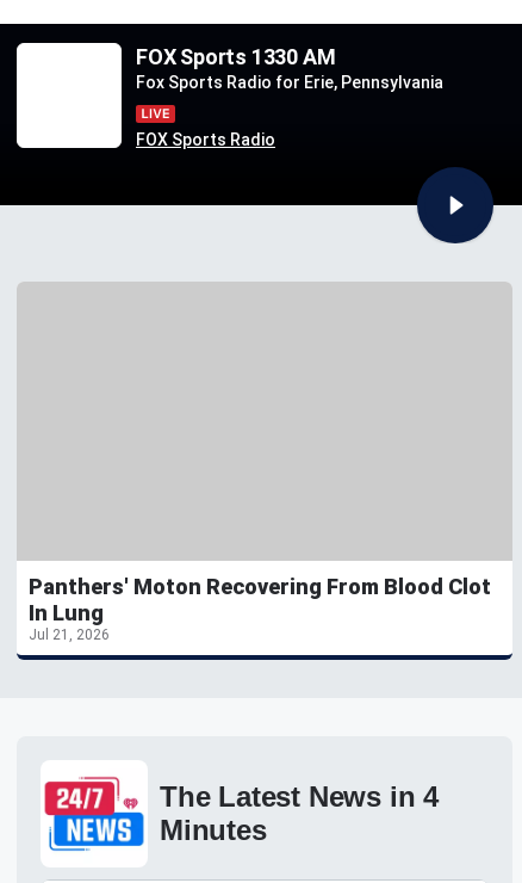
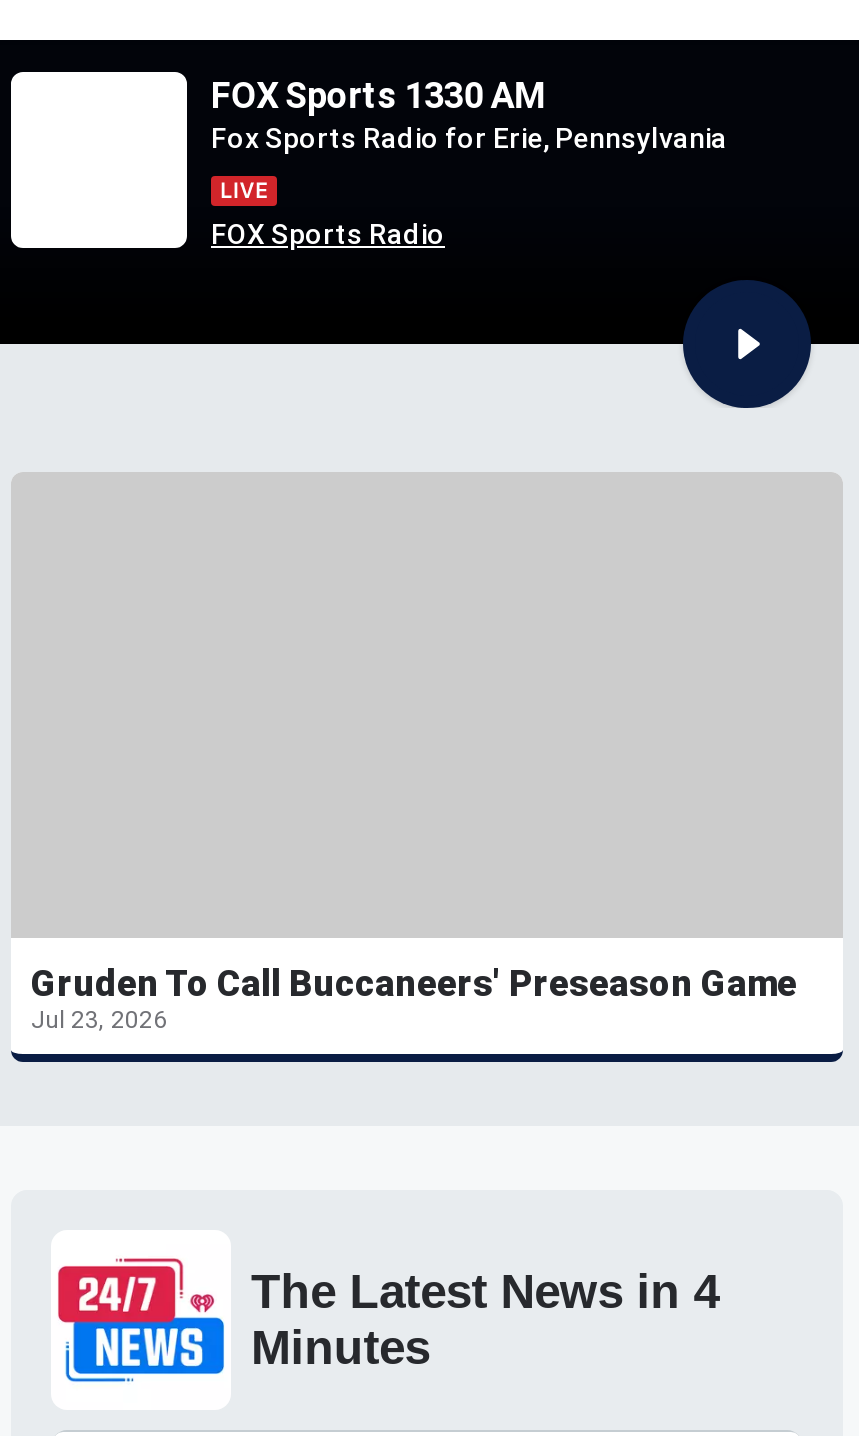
- Panthers' Moton Recovering From Blood Clot
- In Lung
- Jul 21, 2026
+ Gruden To Call Buccaneers' Preseason Game
+ Jul 23, 2026
